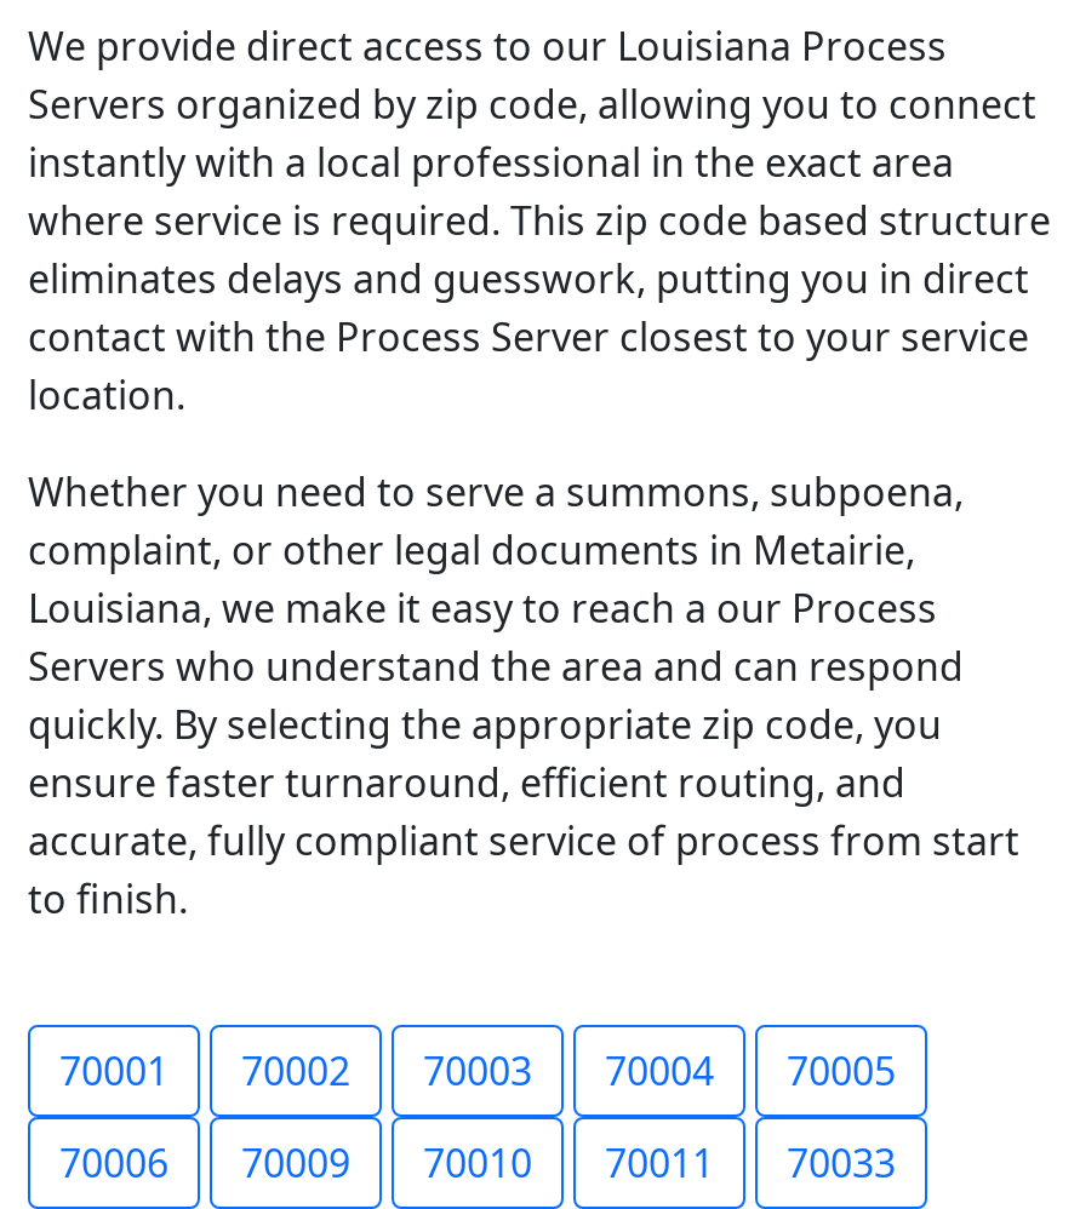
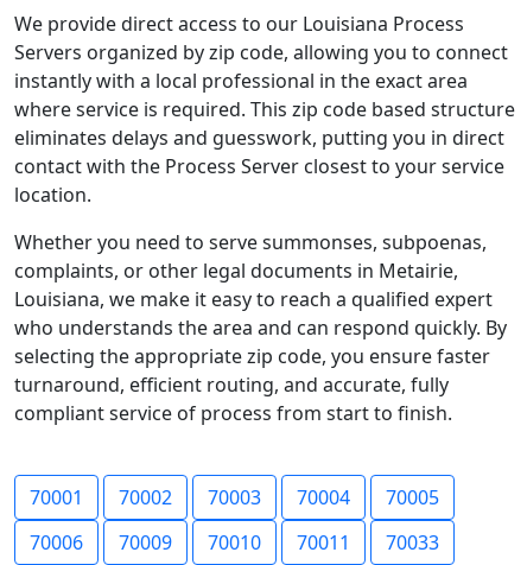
- Whether you need to serve a summons, subpoena,
- complaint, or other legal documents in Metairie,
- Louisiana, we make it easy to reach a our Process
- Servers who understand the area and can respond
- quickly. By selecting the appropriate zip code, you
- ensure faster turnaround, efficient routing, and
- accurate, fully compliant service of process from start
- to finish.
+ Whether you need to serve summonses, subpoenas,
+ complaints, or other legal documents in Metairie,
+ Louisiana, we make it easy to reach a qualified expert
+ who understands the area and can respond quickly. By
+ selecting the appropriate zip code, you ensure faster
+ turnaround, efficient routing, and accurate, fully
+ compliant service of process from start to finish.
